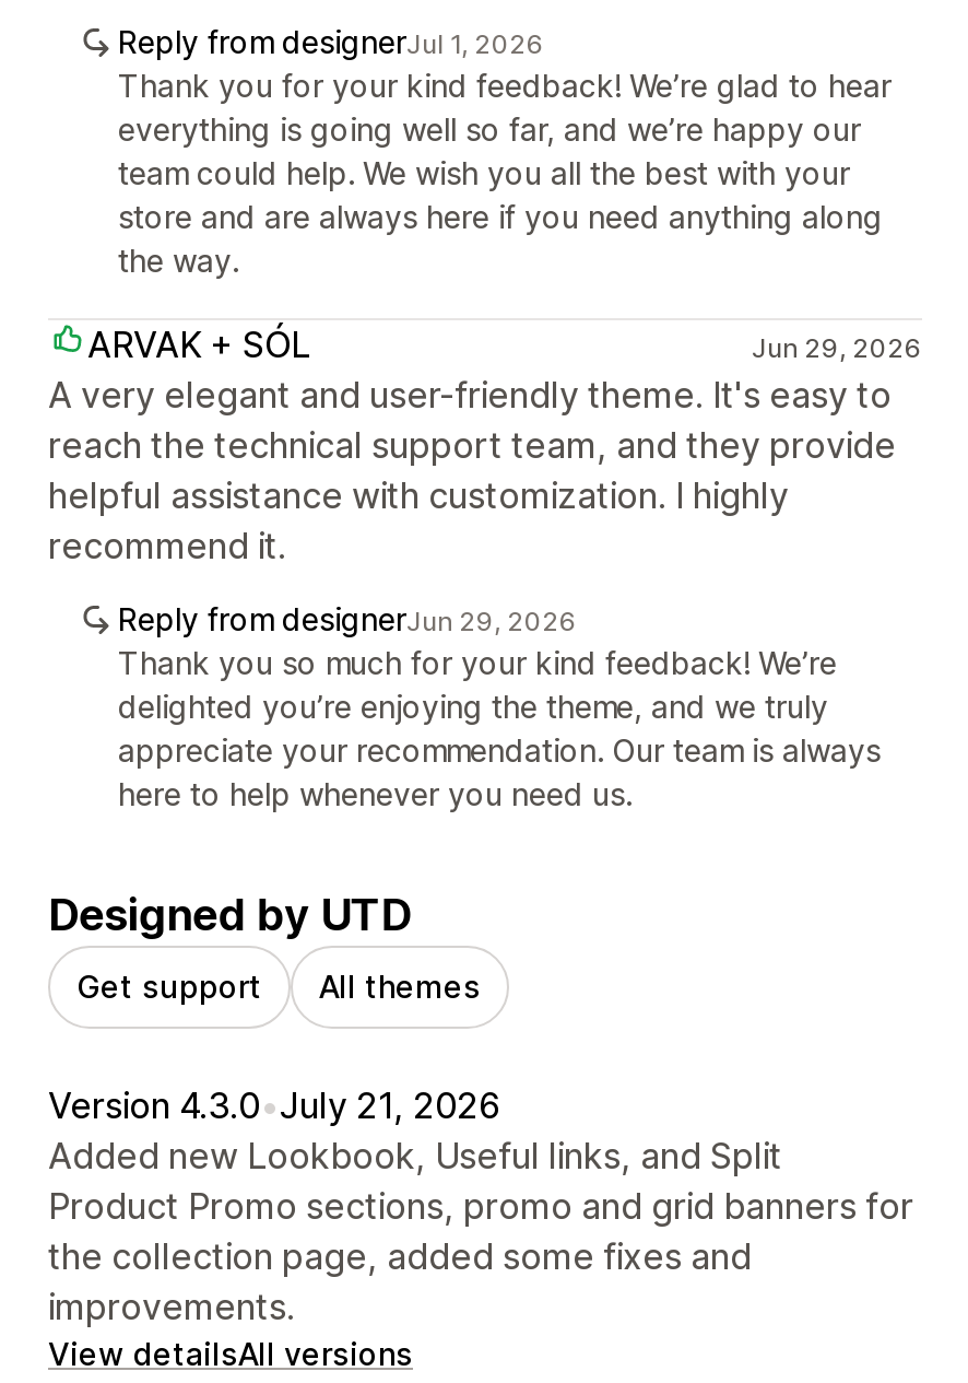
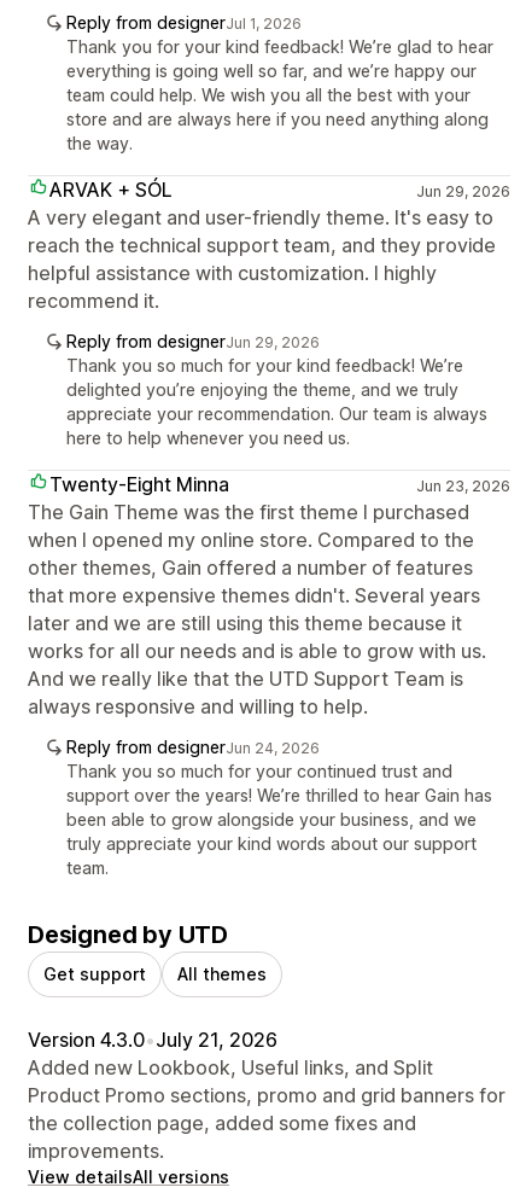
+ Twenty-Eight Minna
+ Jun 23, 2026
+ The Gain Theme was the first theme I purchased
+ when I opened my online store. Compared to the
+ other themes, Gain offered a number of features
+ that more expensive themes didn't. Several years
+ later and we are still using this theme because it
+ works for all our needs and is able to grow with us.
+ And we really like that the UTD Support Team is
+ always responsive and willing to help.
+ Reply from designer Jun 24, 2026
+ Thank you so much for your continued trust and
+ support over the years! We’re thrilled to hear Gain has
+ been able to grow alongside your business, and we
+ truly appreciate your kind words about our support
+ team.
